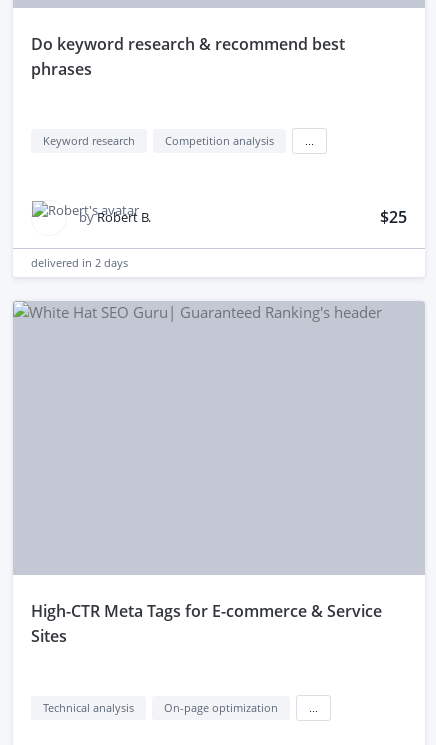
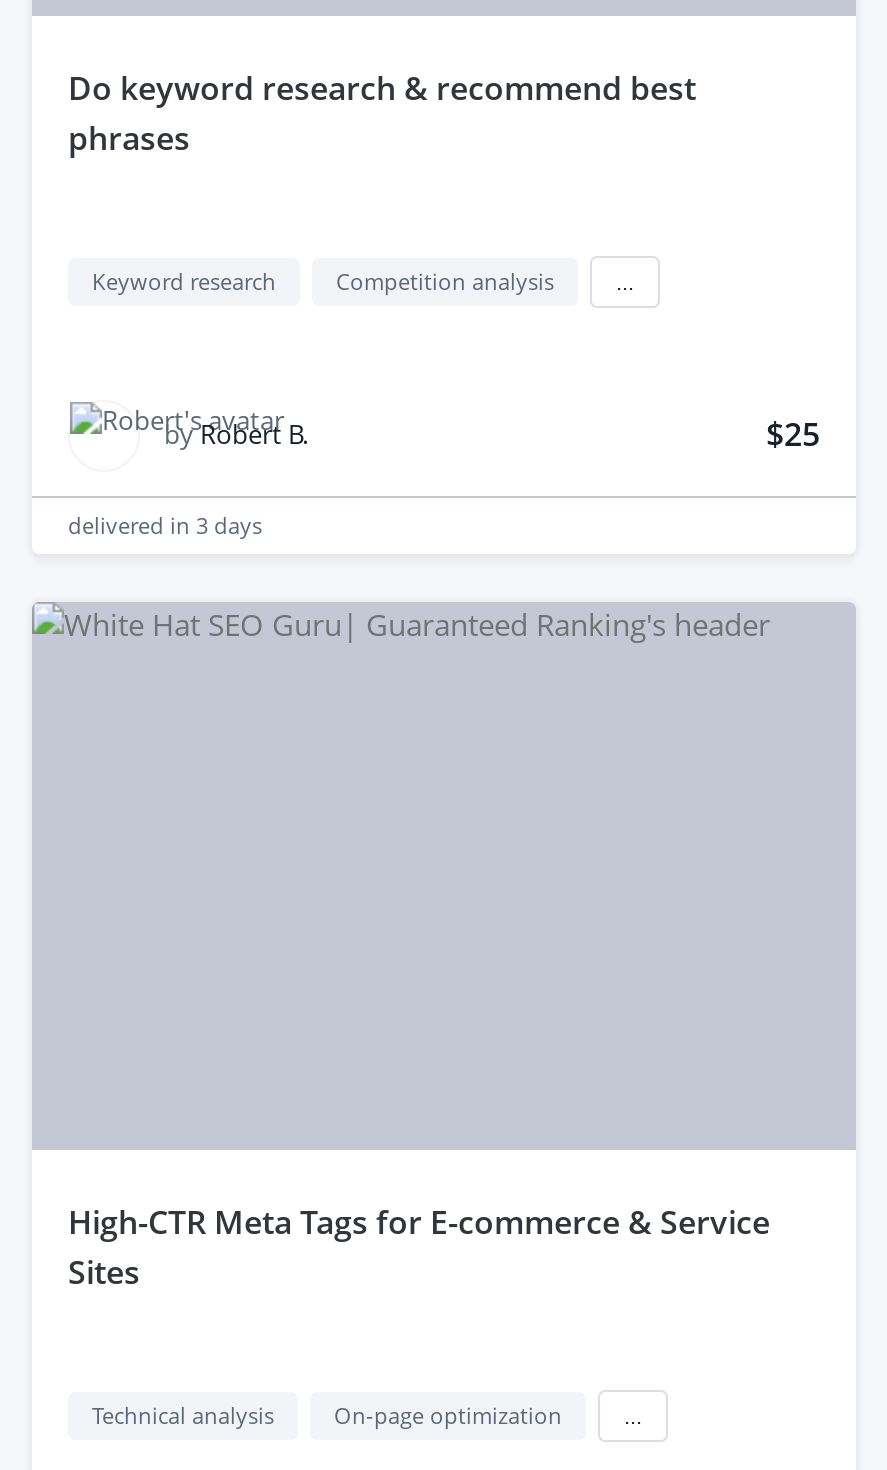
- delivered in 2 days
+ delivered in 3 days
